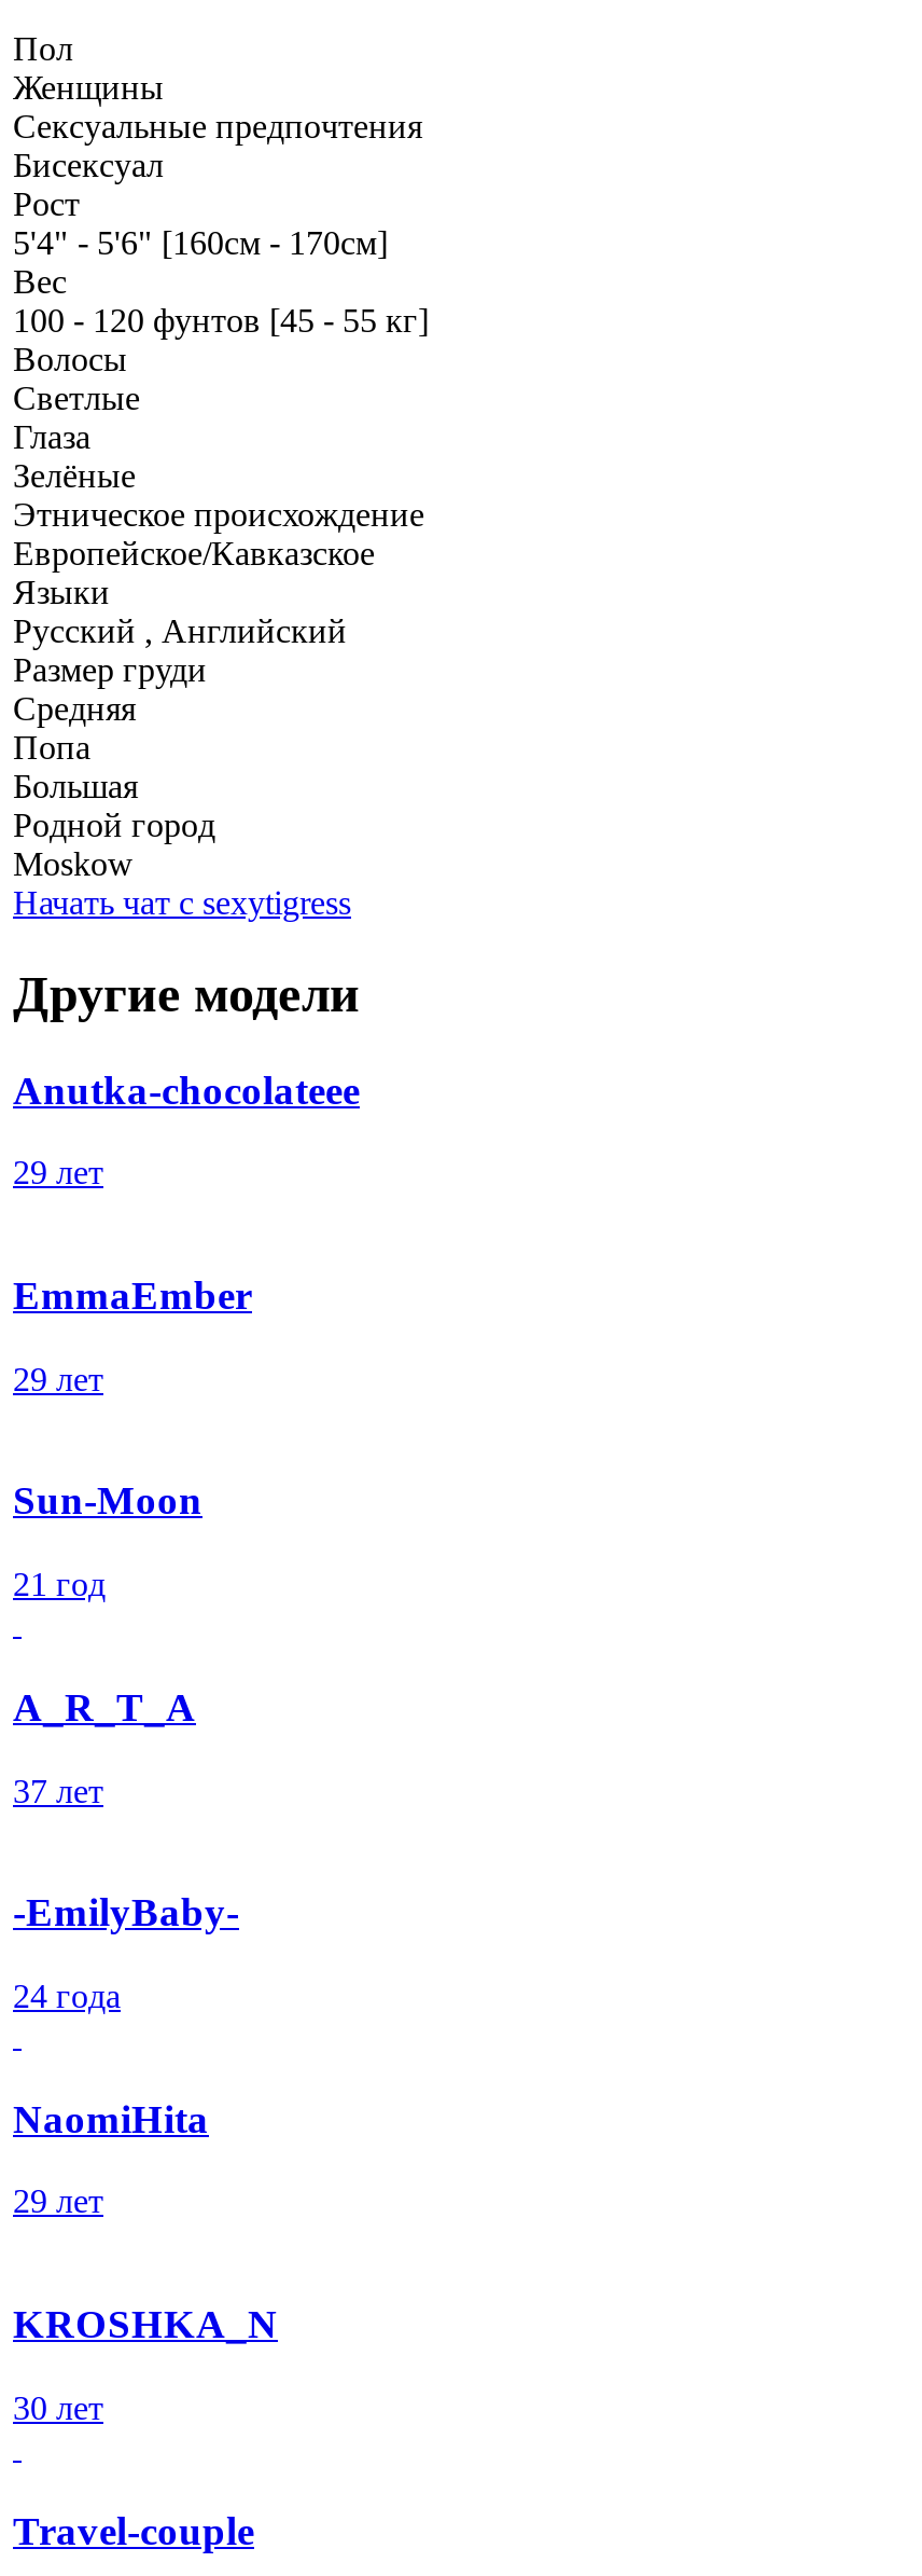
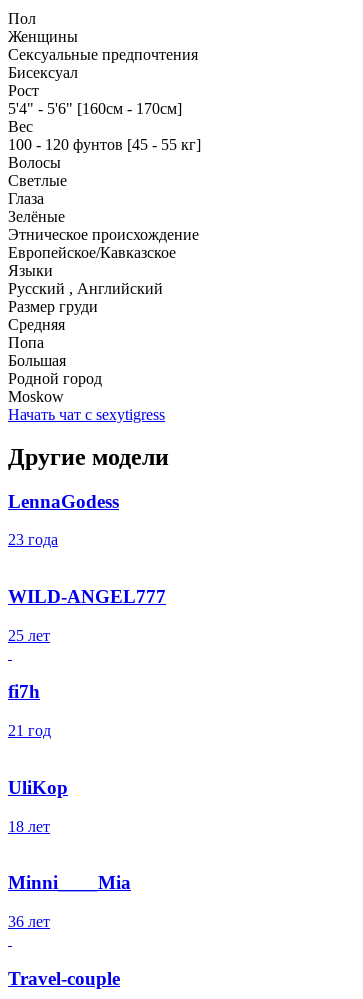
- Anutka-chocolateee
+ LennaGodess

- 29 лет
+ 23 года

- EmmaEmber
+ WILD-ANGEL777

- 29 лет
+ 25 лет

- Sun-Moon
+ fi7h

- A_R_T_A
- 37 лет
- -EmilyBaby-
- 24 года
- NaomiHita
- 29 лет
- KROSHKA_N
- 30 лет
+ UliKop
+ 18 лет
+ Minni____Mia
+ 36 лет
